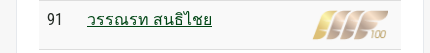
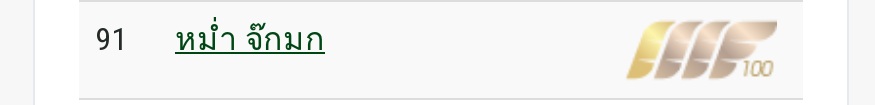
- วรรณรท สนธิไชย
+ หม่ำ จ๊กมก
